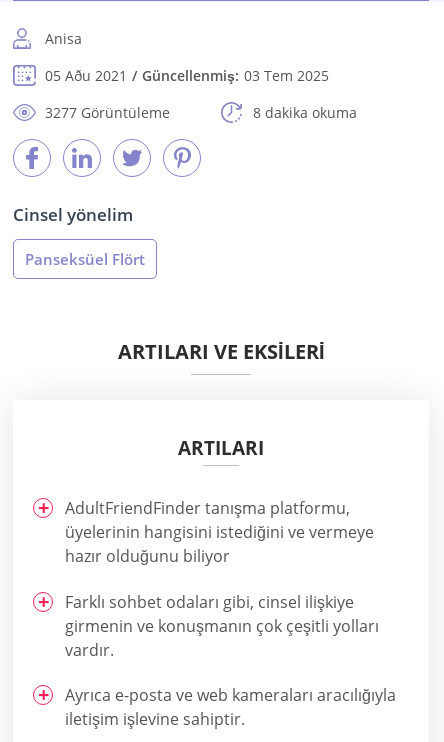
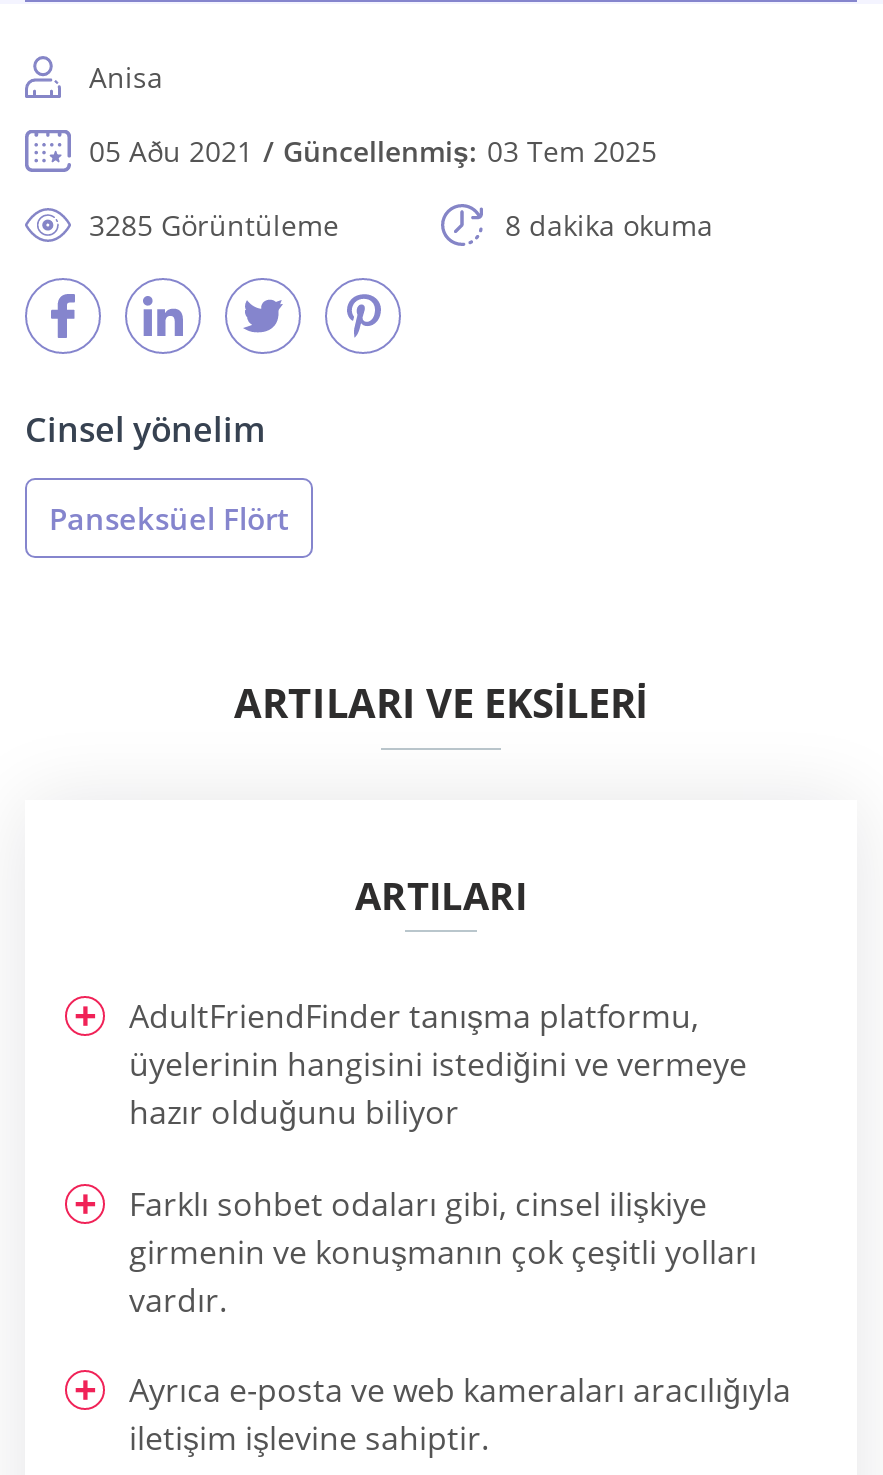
- 3277 Görüntüleme
+ 3285 Görüntüleme
